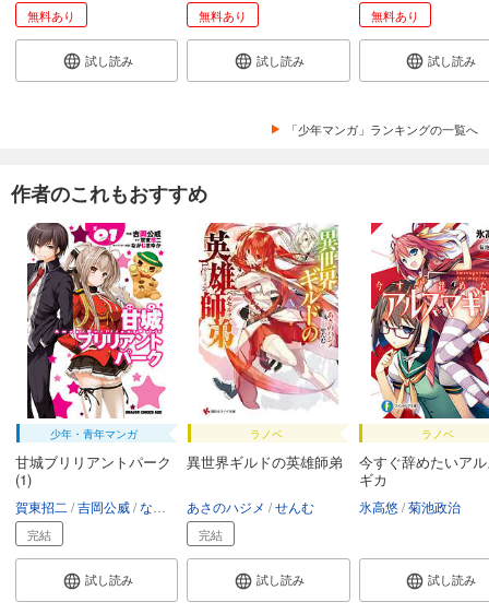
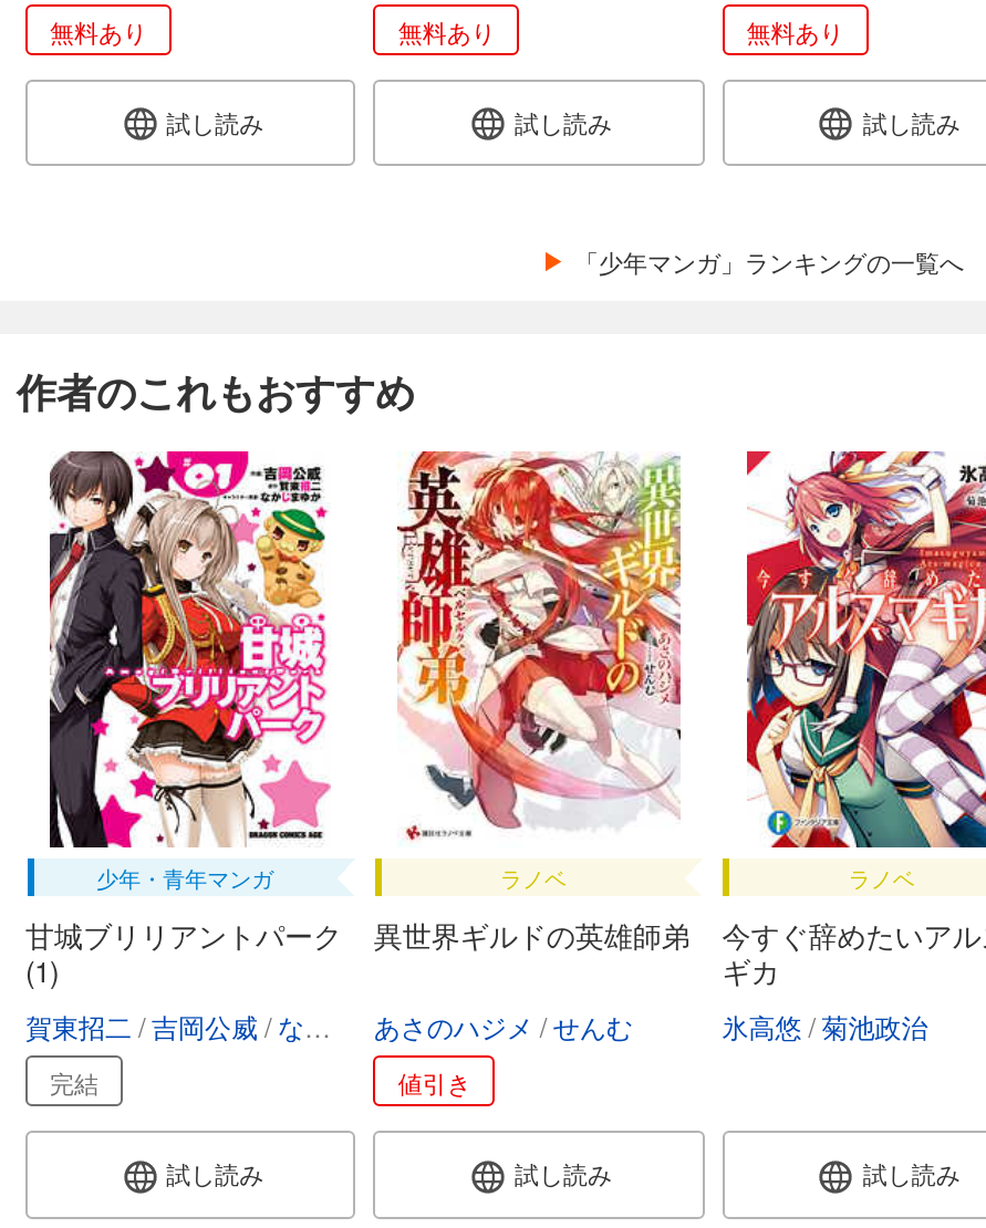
- 完結
+ 値引き
